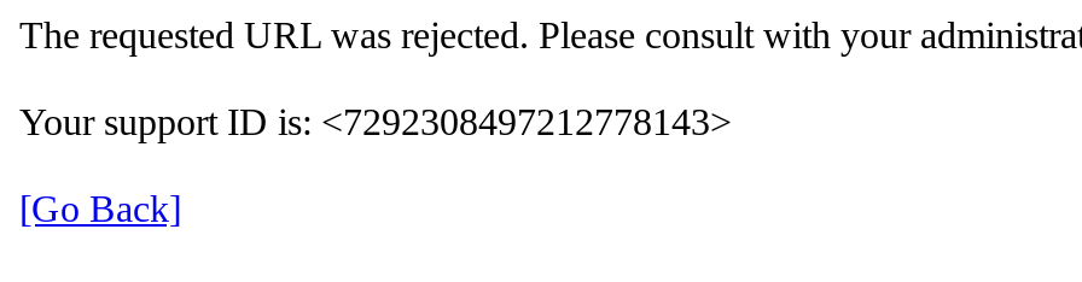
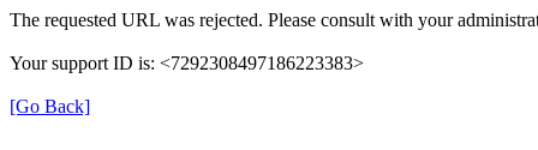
- Your support ID is: <7292308497212778143>
+ Your support ID is: <7292308497186223383>
